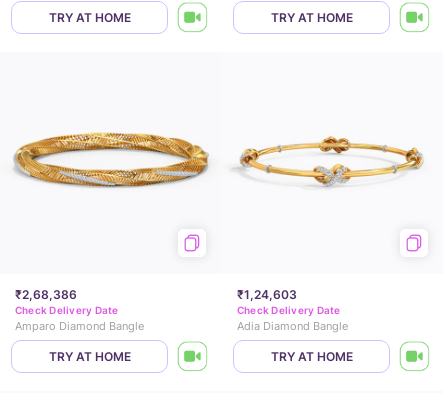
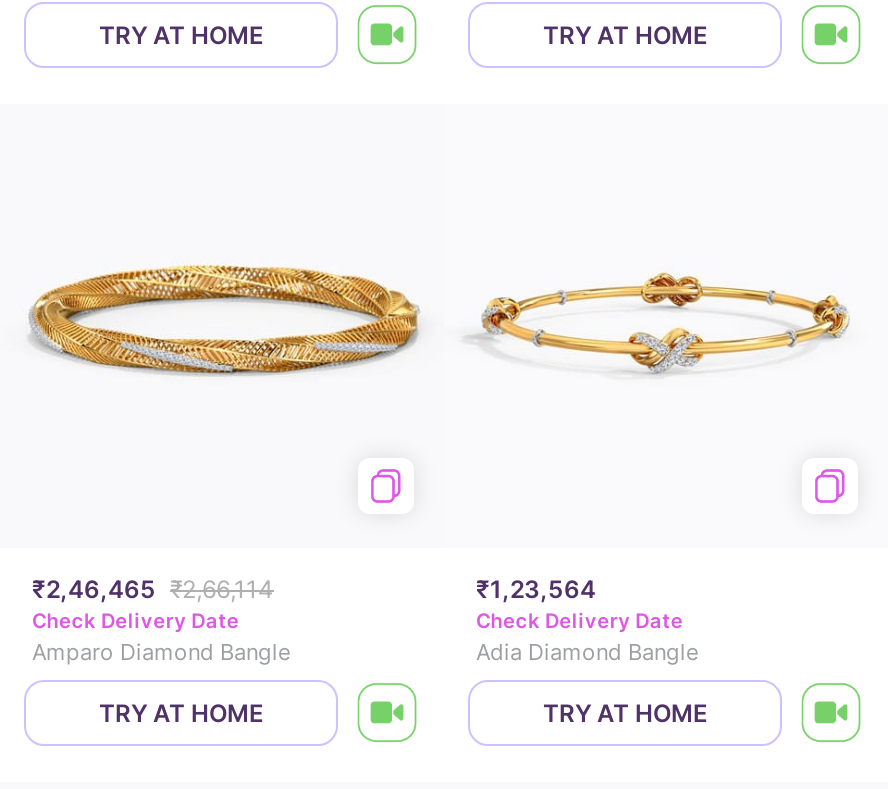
- ₹2,68,386
+ ₹2,46,465 ₹2,66,114

- ₹1,24,603
+ ₹1,23,564
